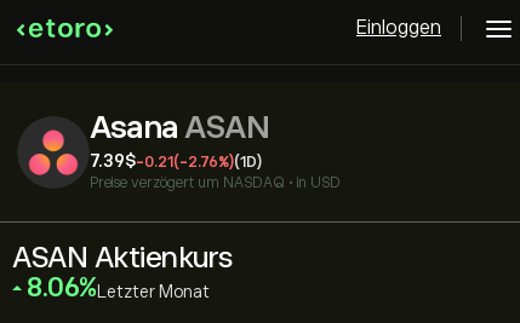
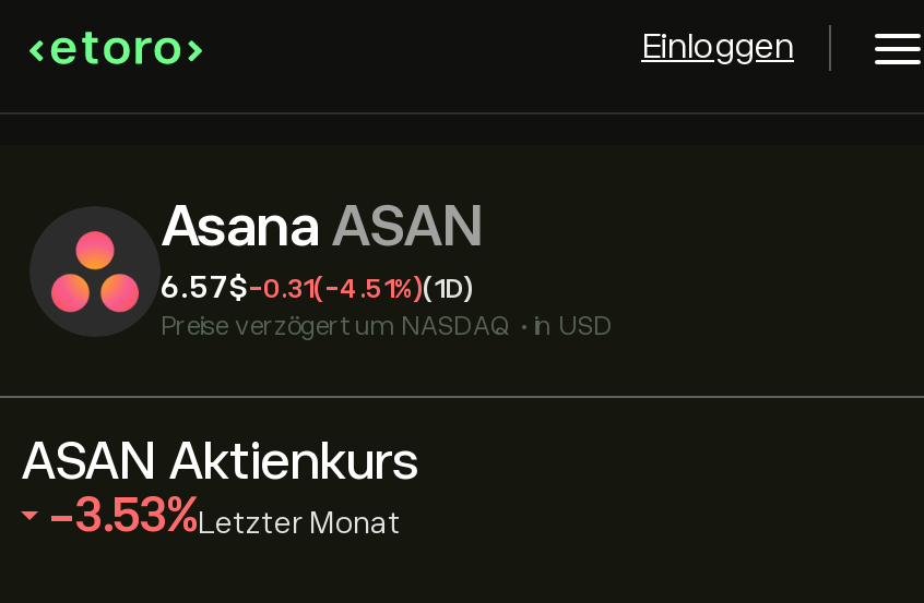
- 7.39$-0.21(-2.76%)(1D)
+ 6.57$-0.31(-4.51%)(1D)

- 8.06 Letzter Monat
+ -3.53 Letzter Monat
